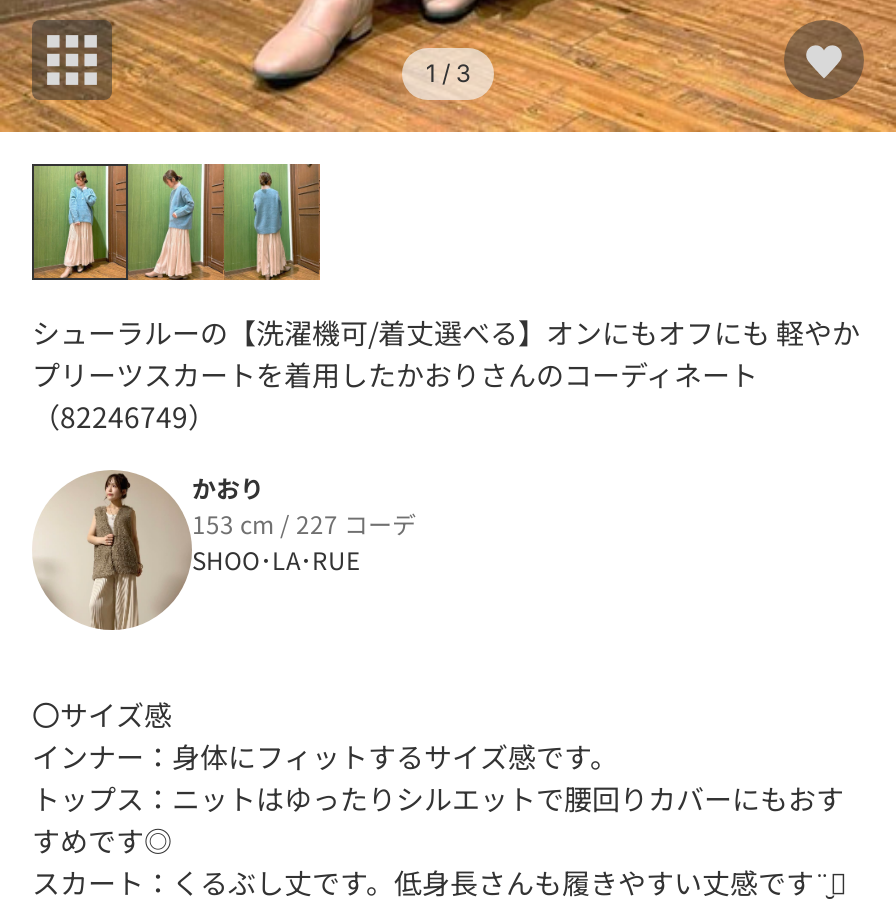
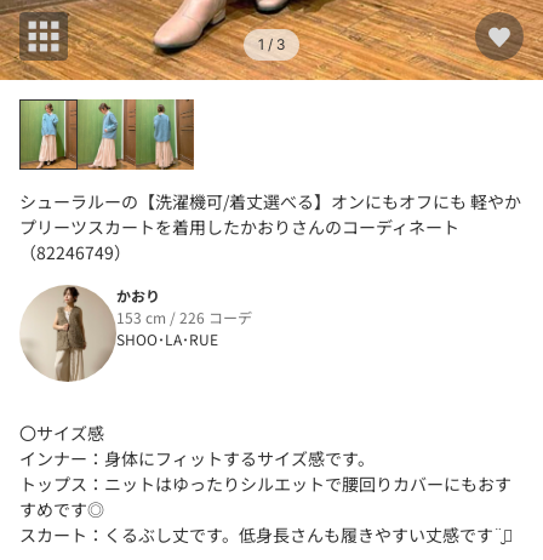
- 153 cm / 227 コーデ
+ 153 cm / 226 コーデ
